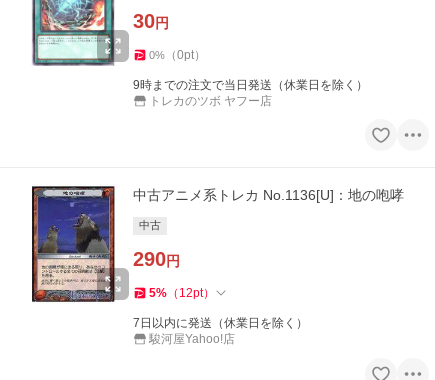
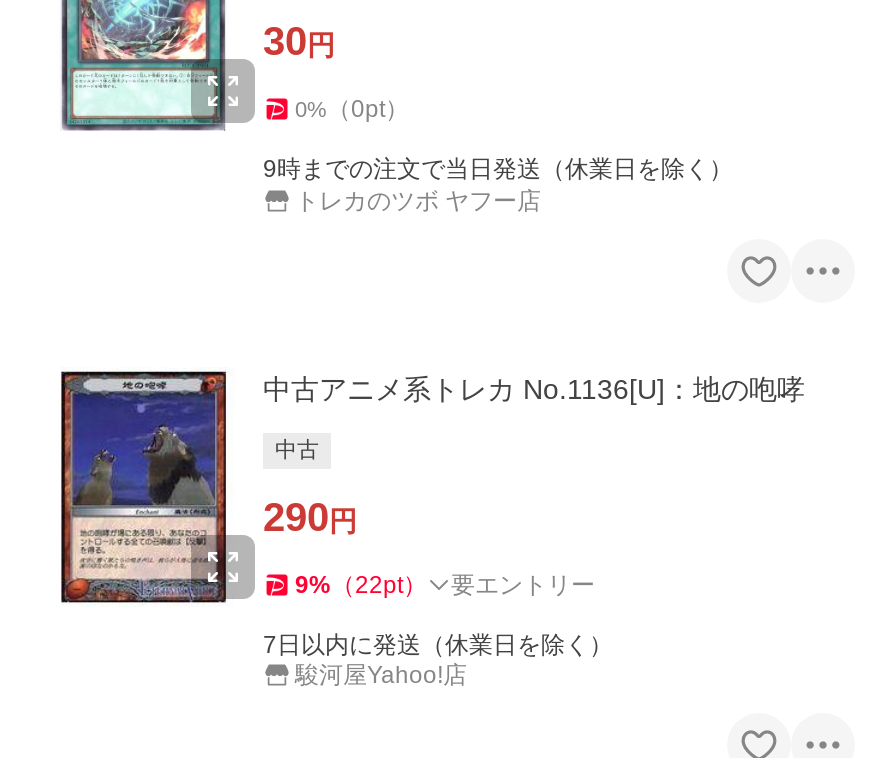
- 5%（12pt）
+ 9%（22pt）
+ 要エントリー
